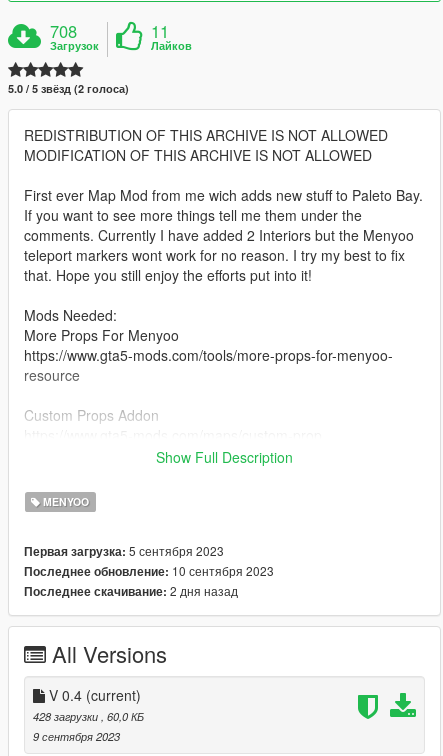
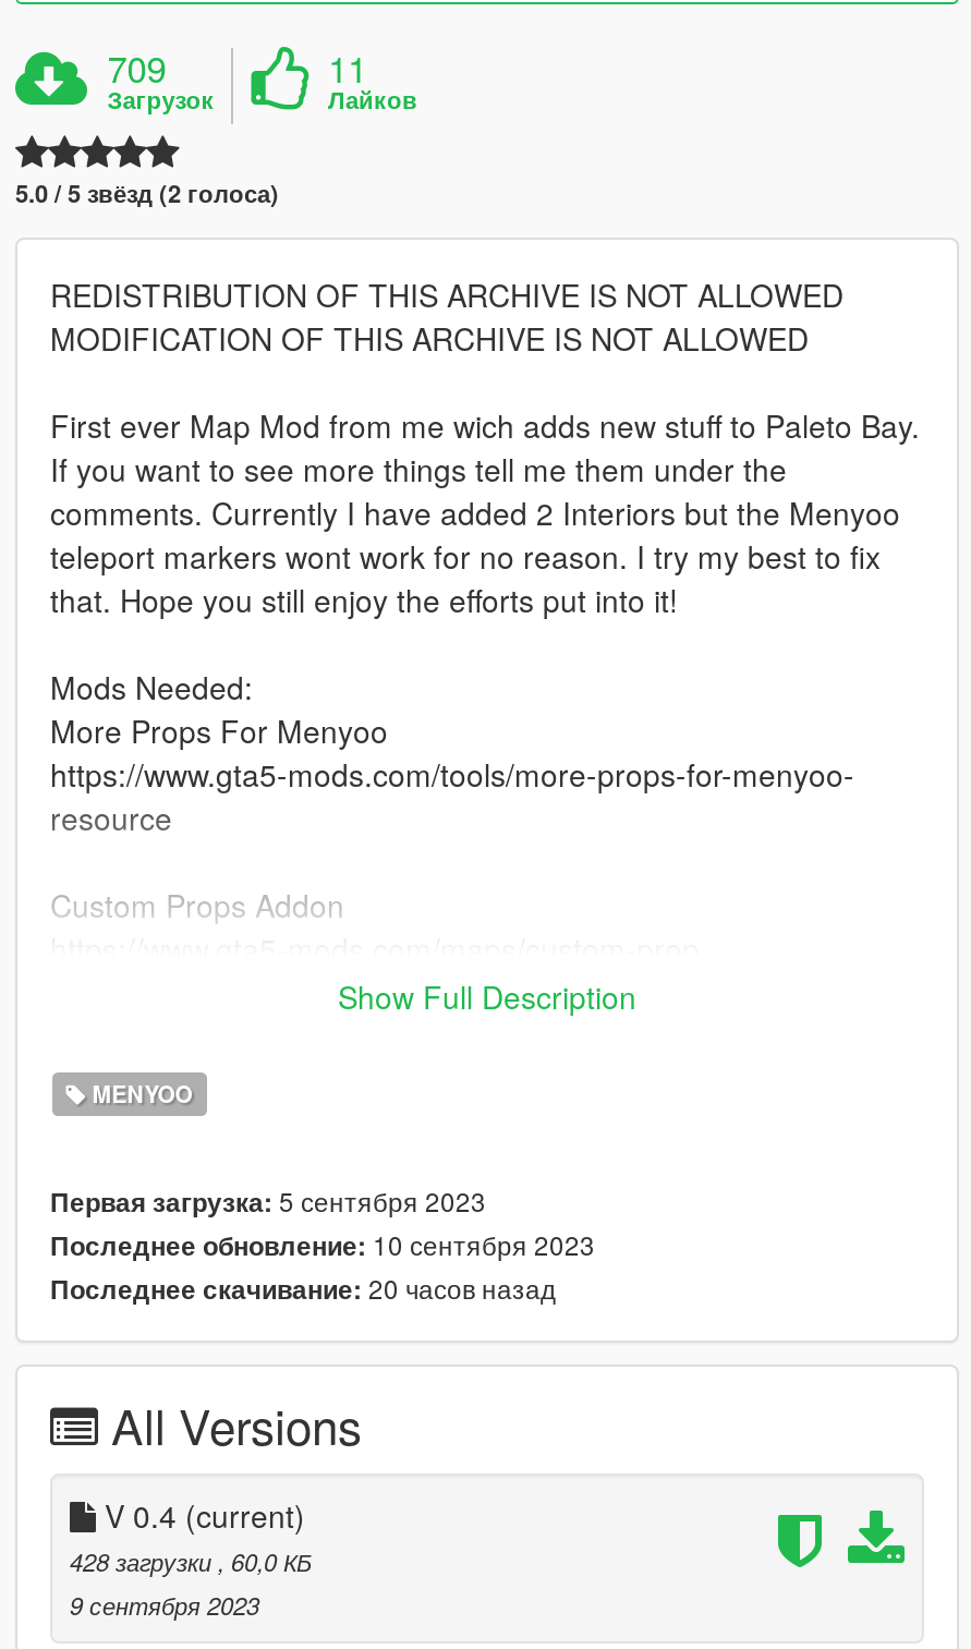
- 708
+ 709

- Последнее скачивание: 2 дня назад
+ Последнее скачивание: 20 часов назад
